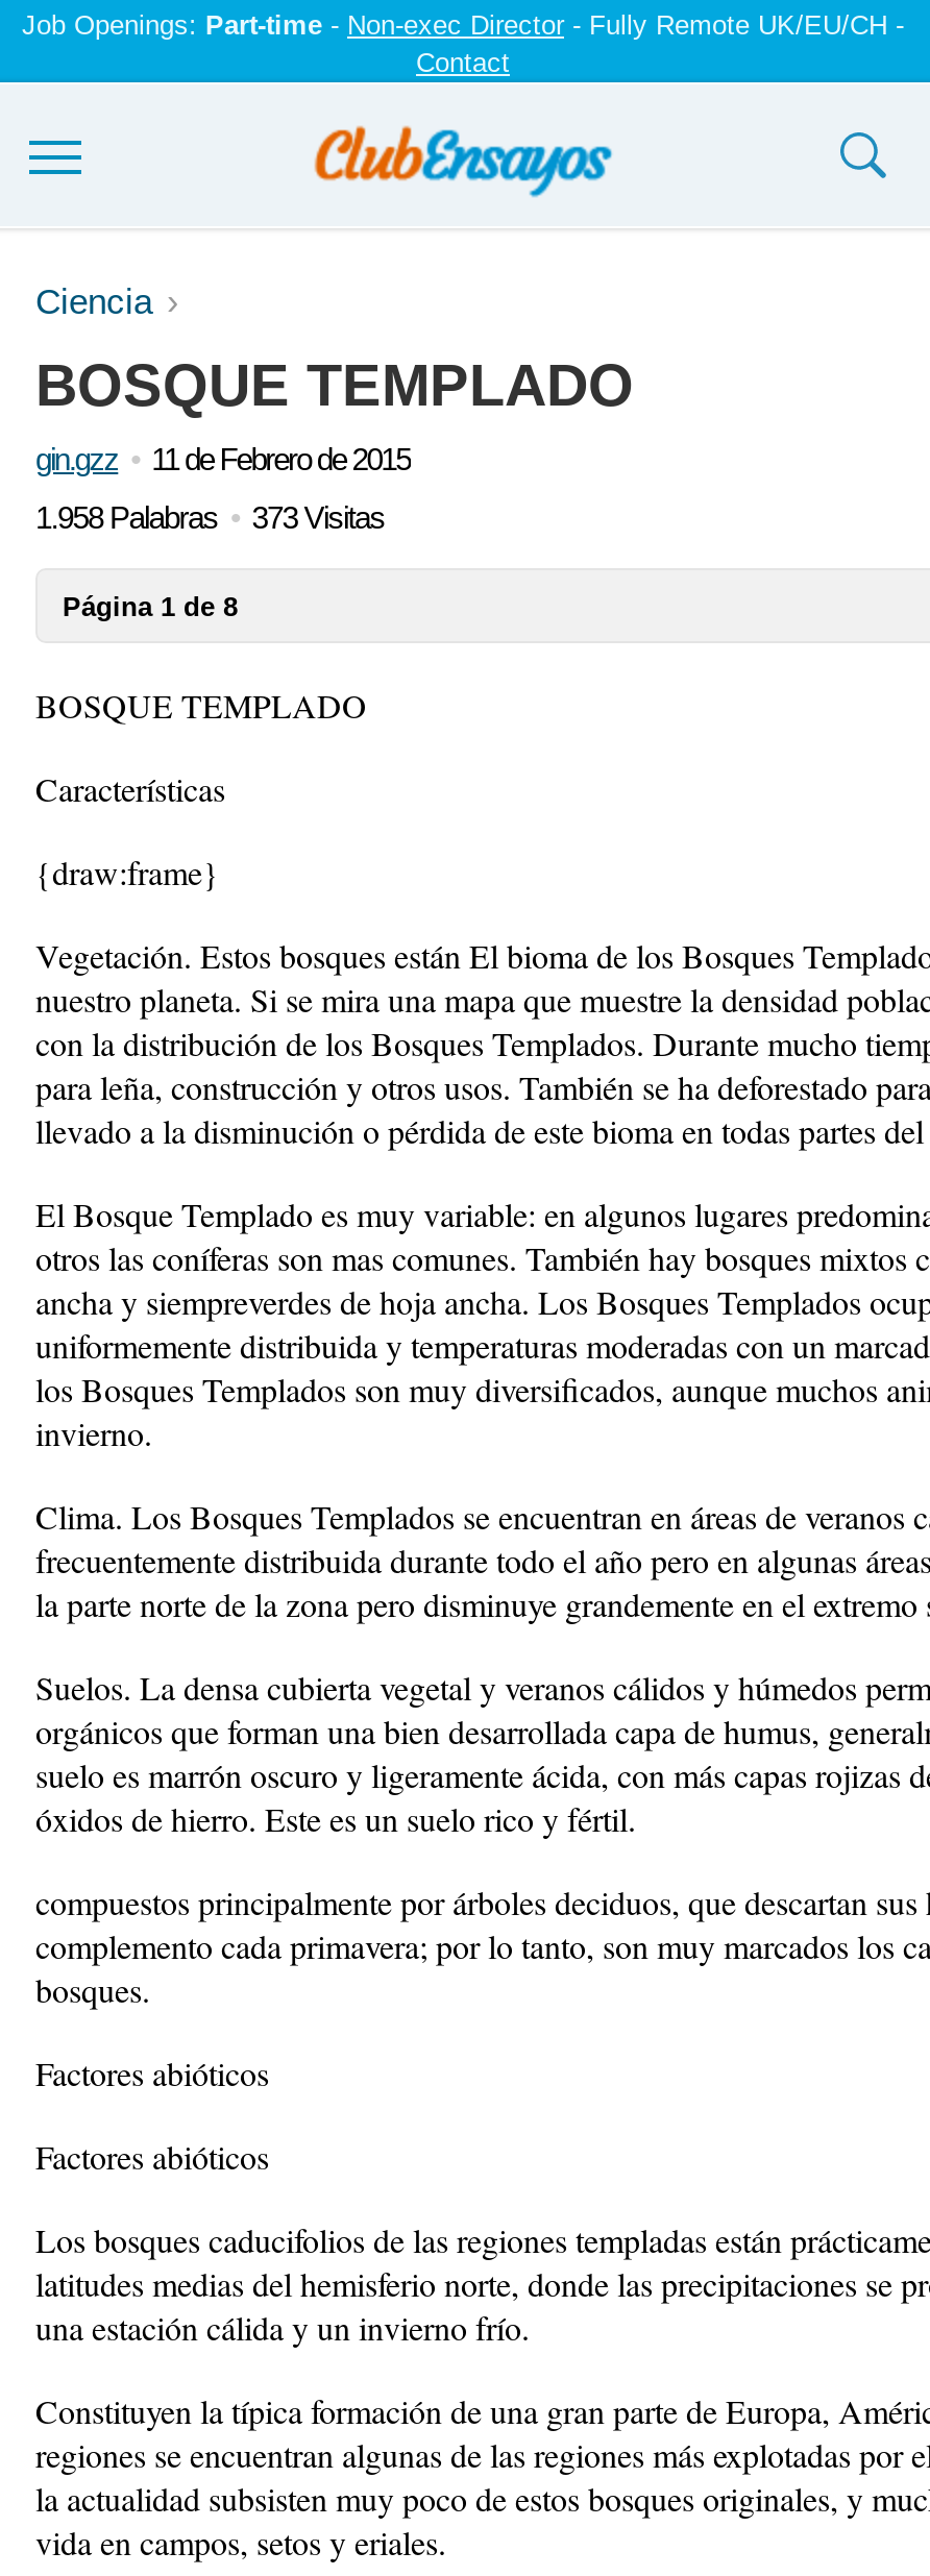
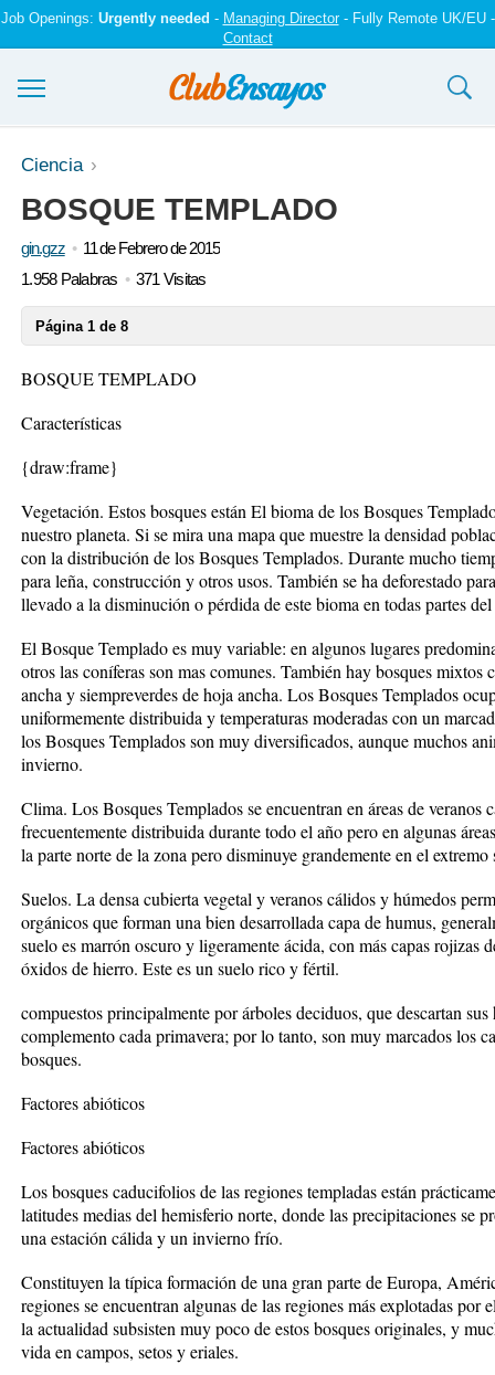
- Job Openings: Part-time - Non-exec Director - Fully Remote UK/EU/CH -
+ Job Openings: Urgently needed - Managing Director - Fully Remote UK/EU -

- 1.958 Palabras 373 Visitas
+ 1.958 Palabras 371 Visitas
